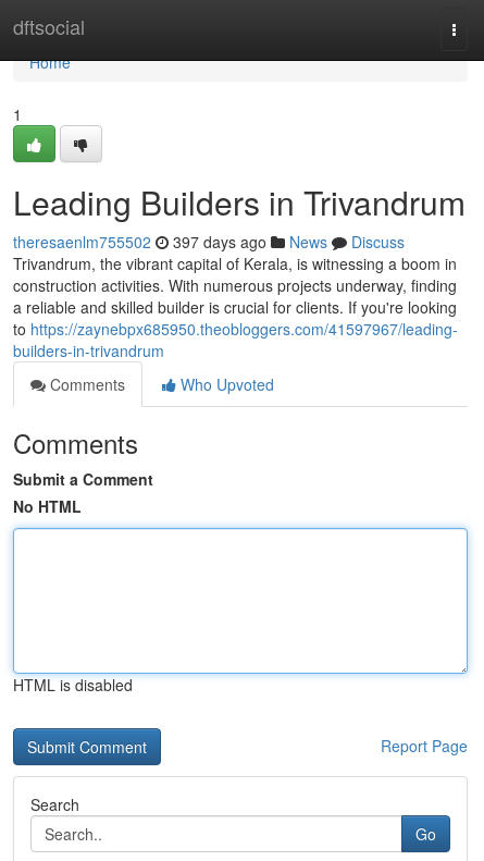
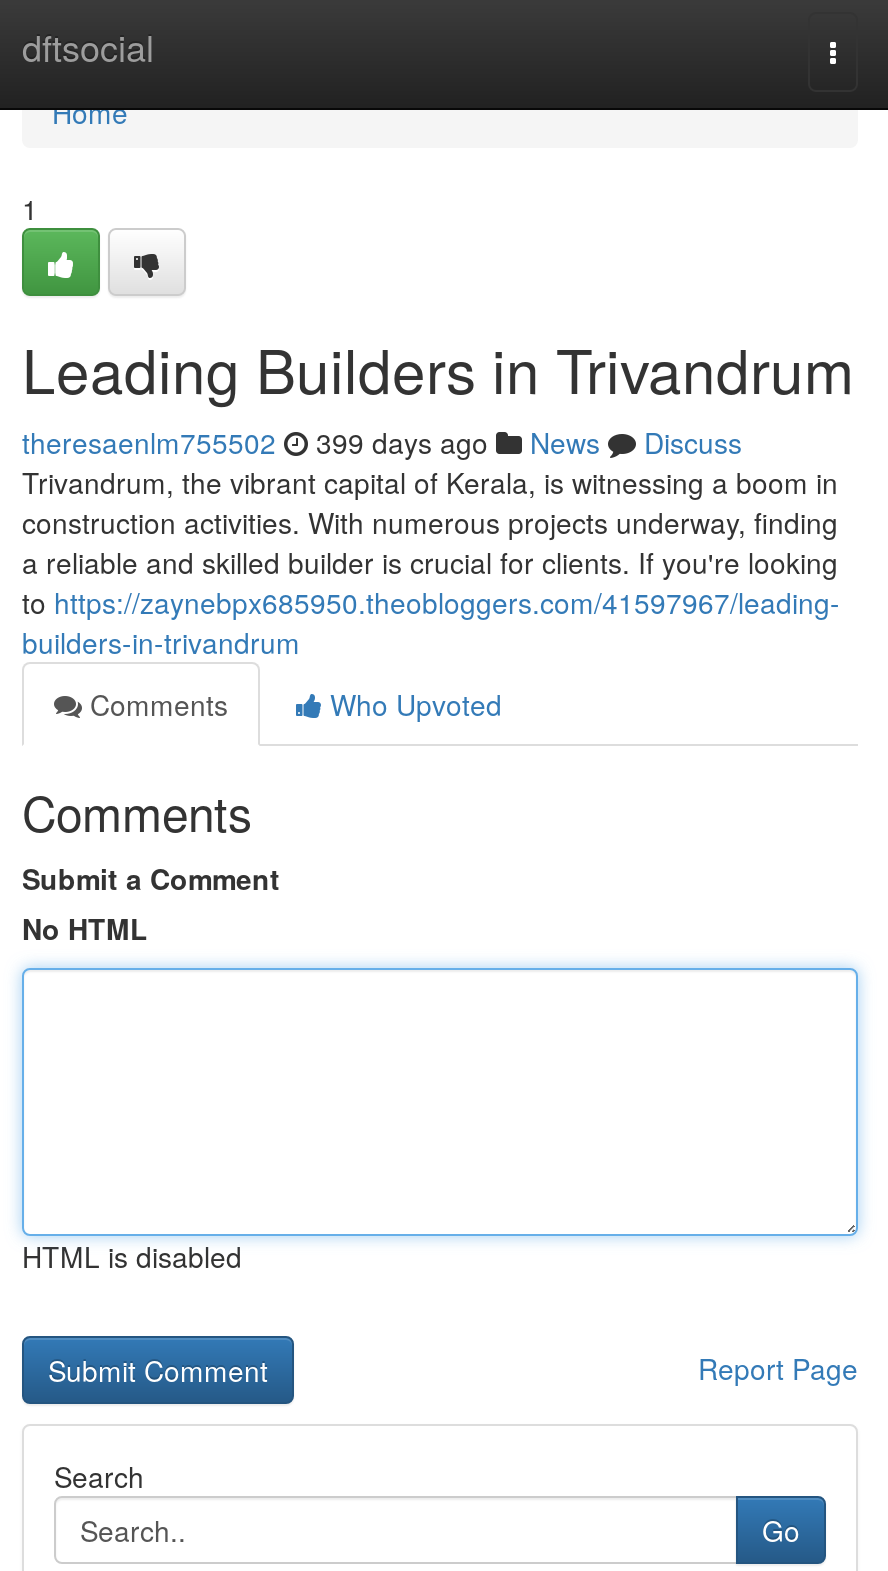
- theresaenlm755502 397 days ago News Discuss
+ theresaenlm755502 399 days ago News Discuss
